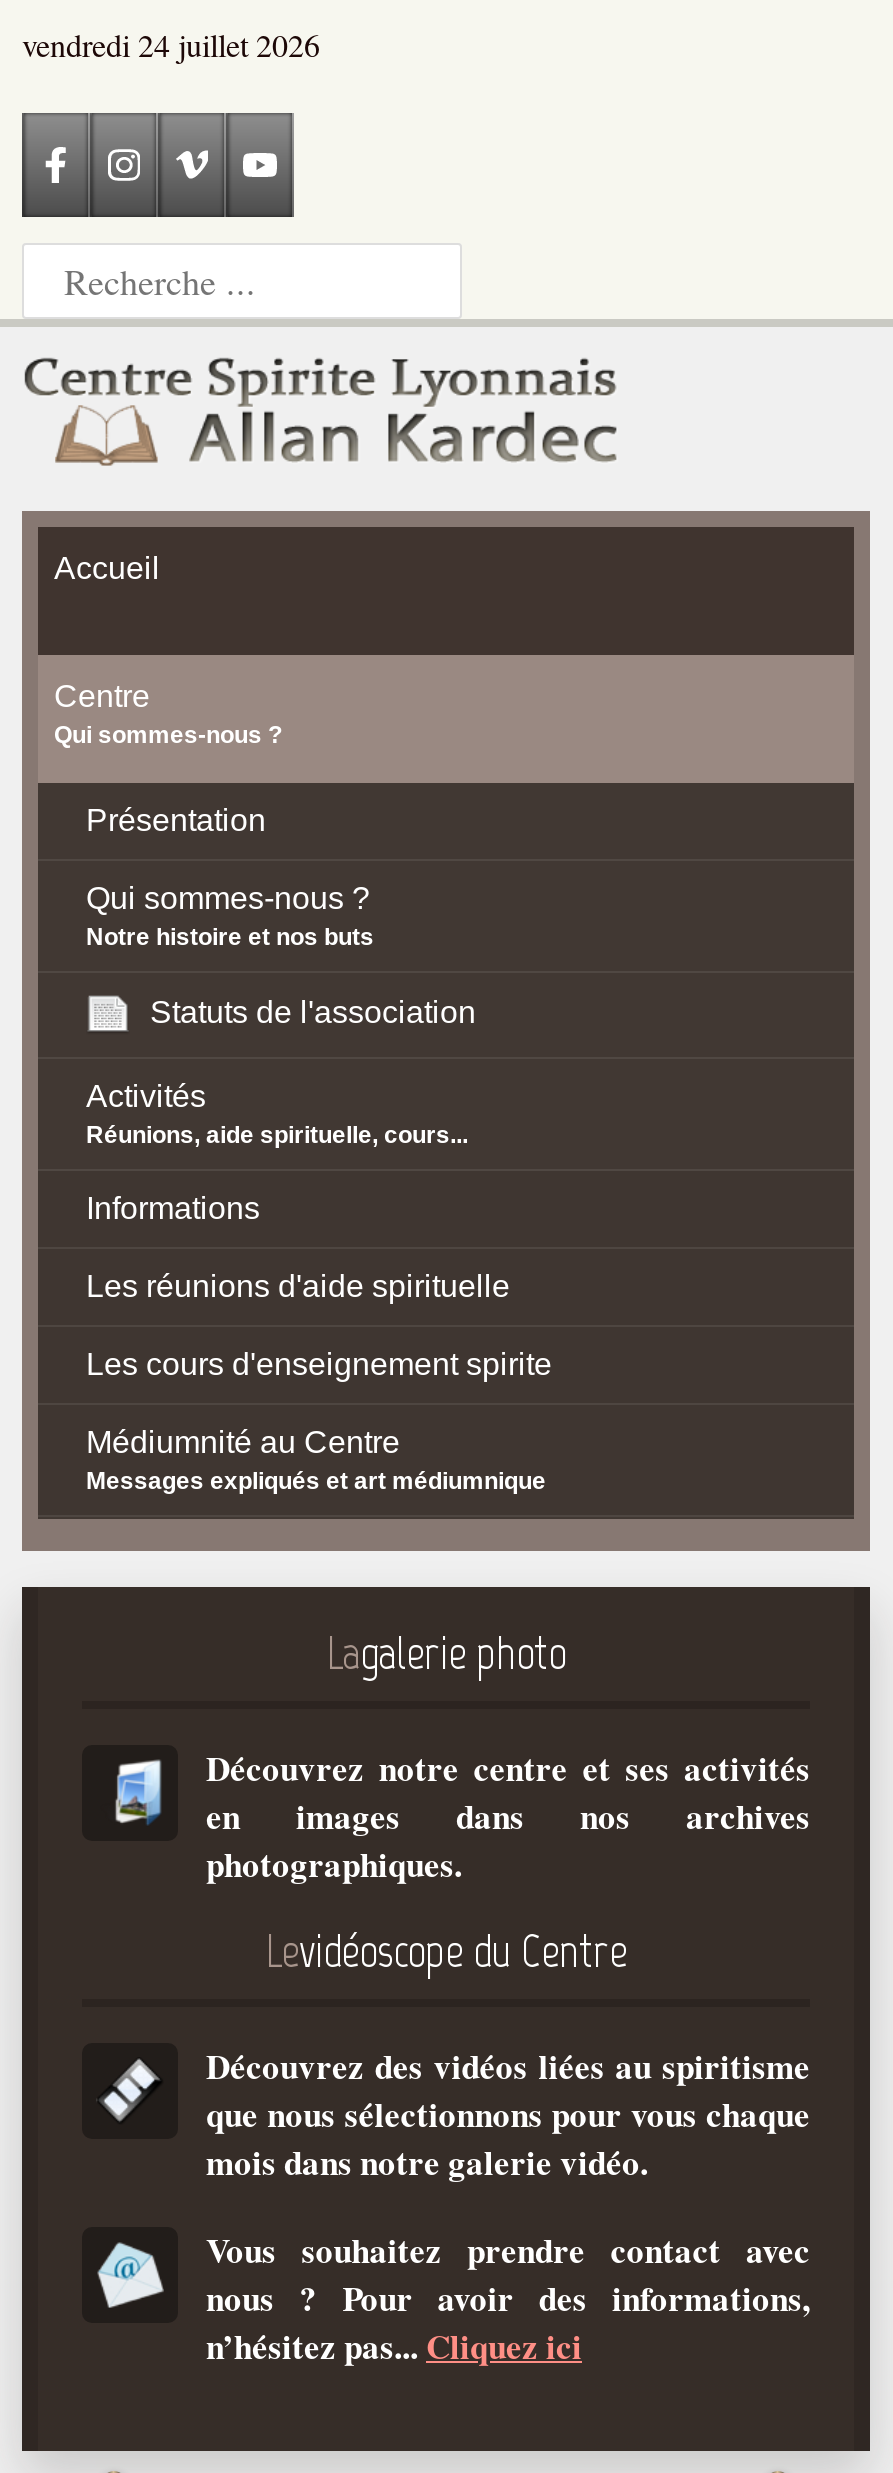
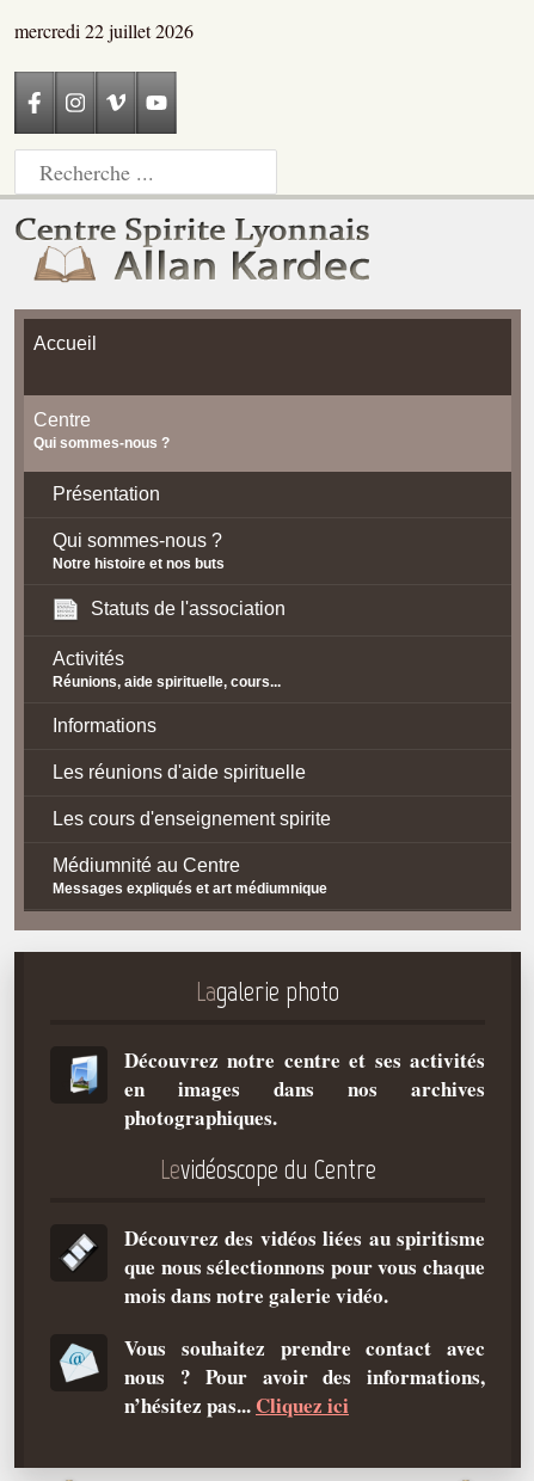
- vendredi 24 juillet 2026
+ mercredi 22 juillet 2026
